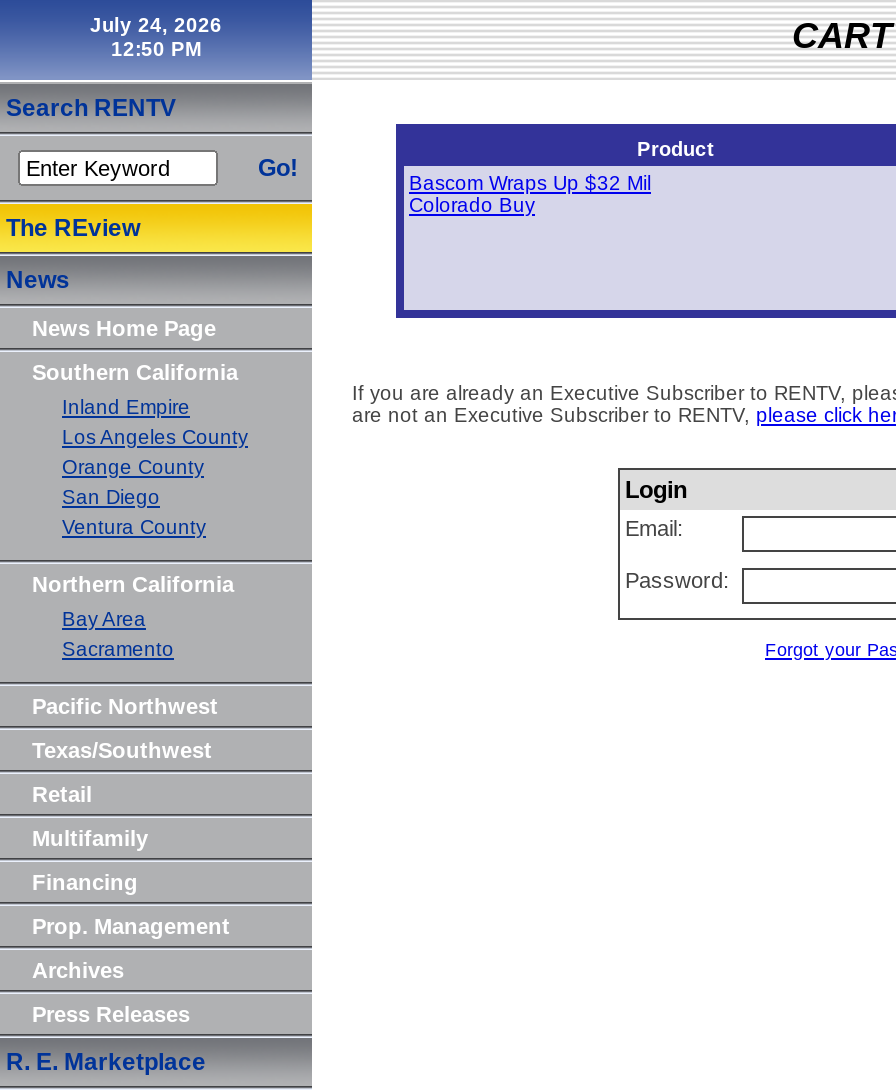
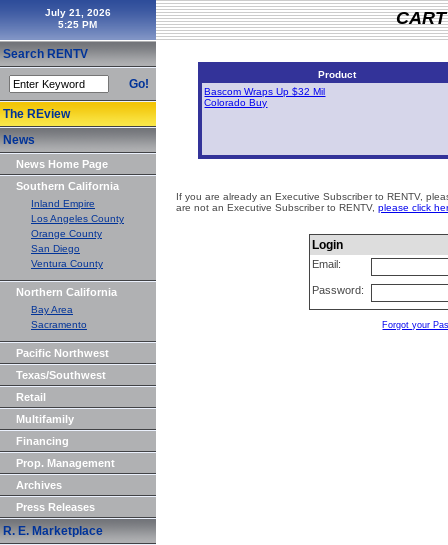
- July 24, 2026
+ July 21, 2026
